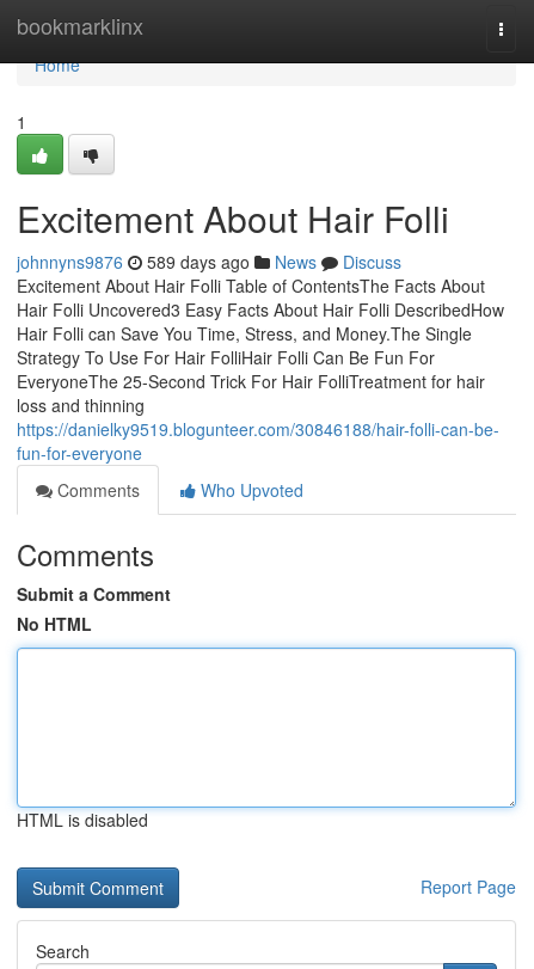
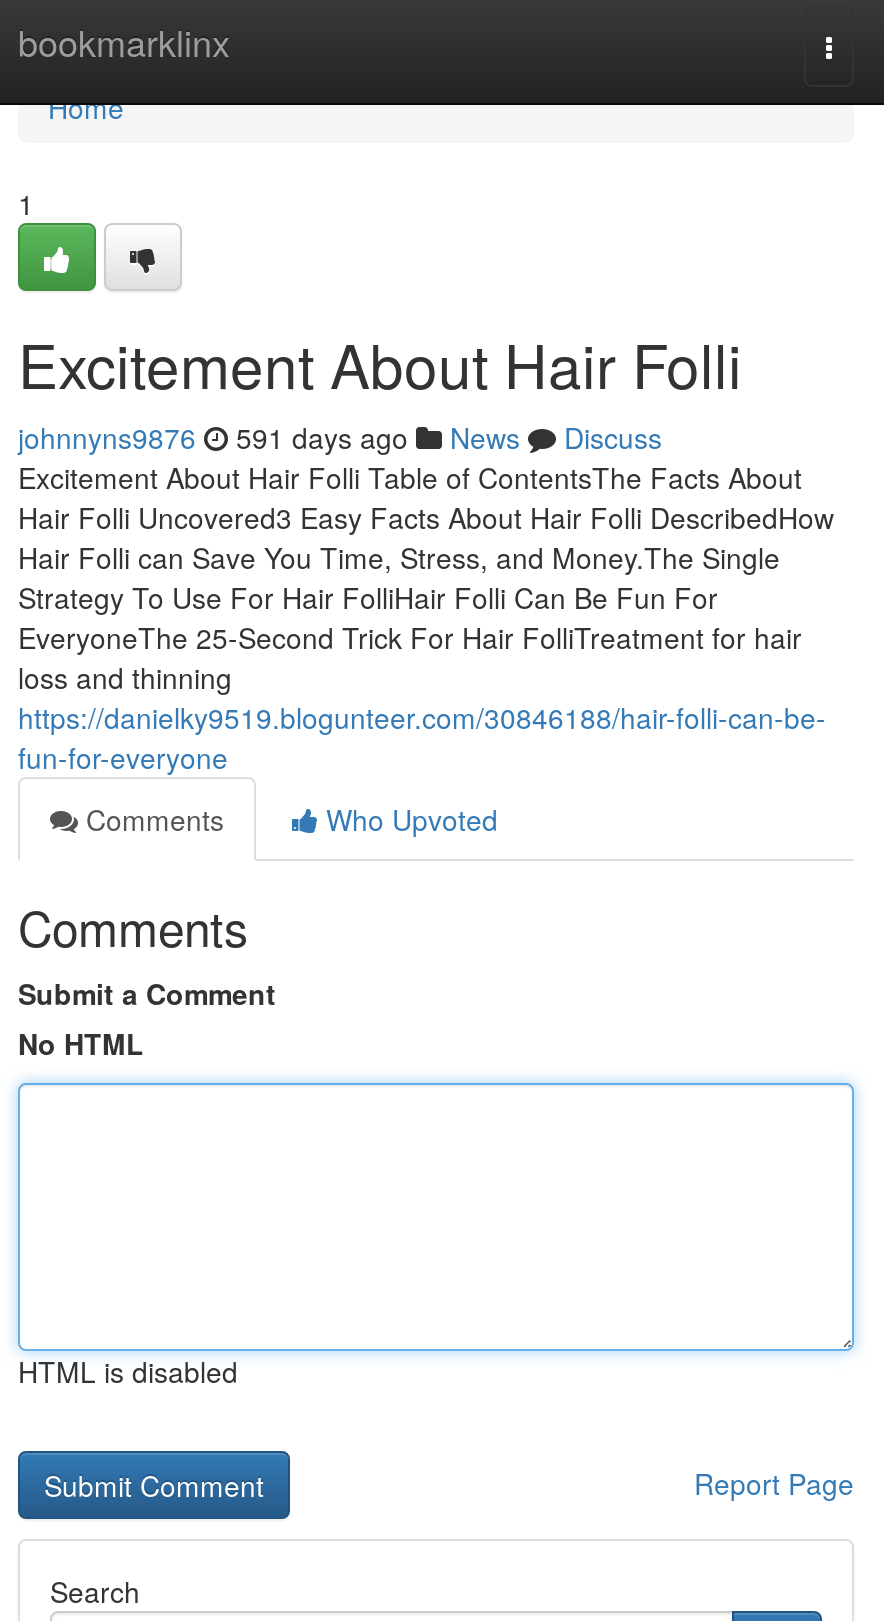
- johnnyns9876 589 days ago News Discuss
+ johnnyns9876 591 days ago News Discuss
